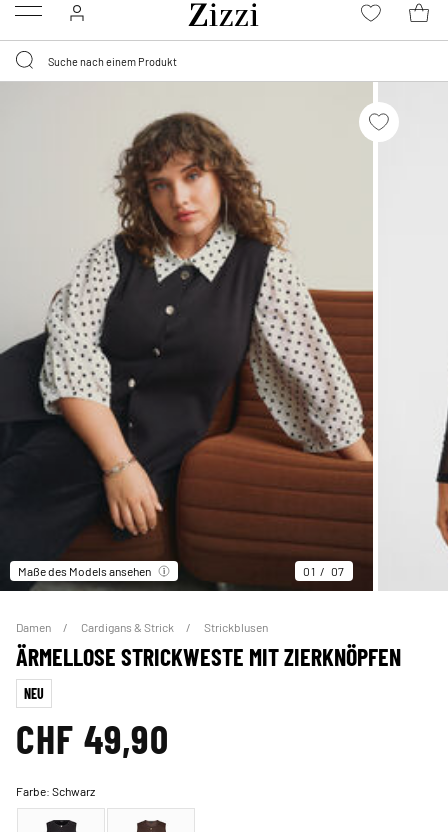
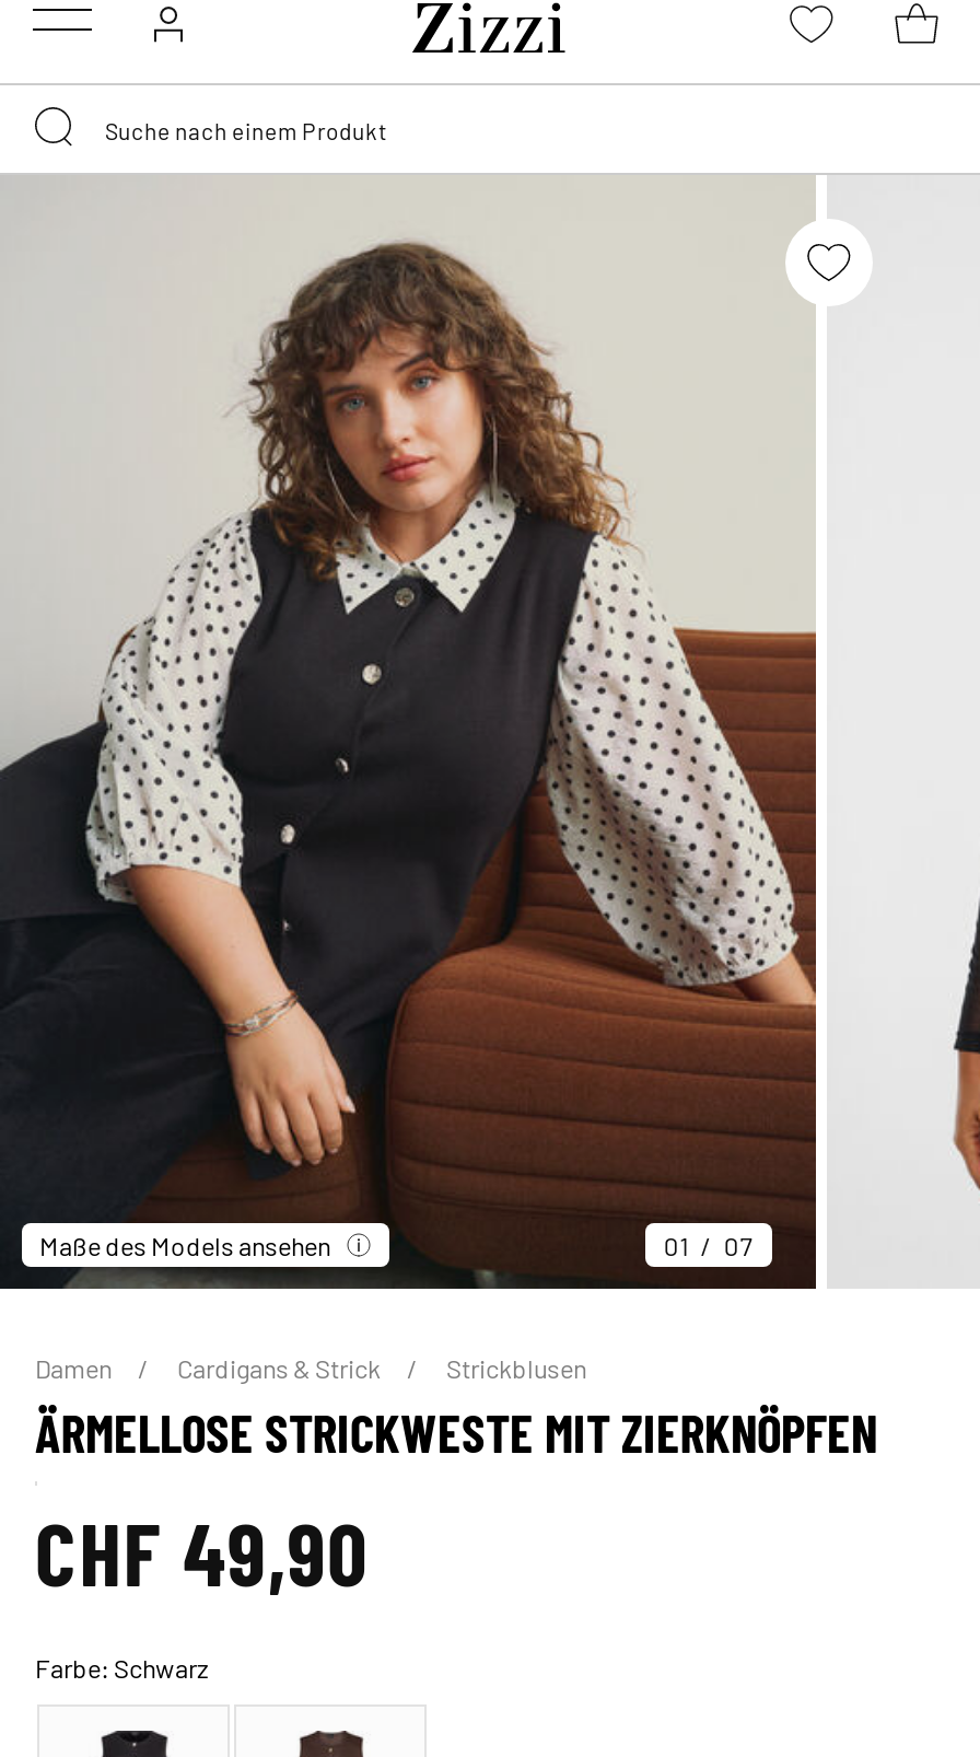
- NEU
